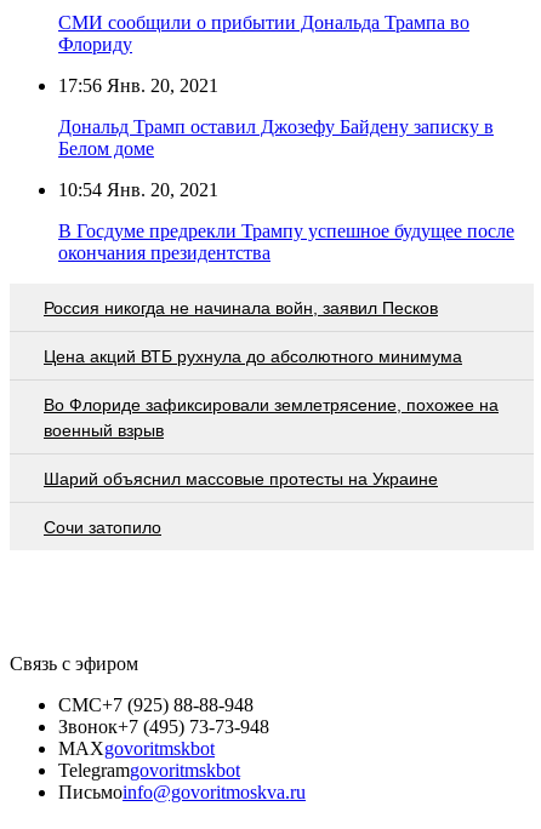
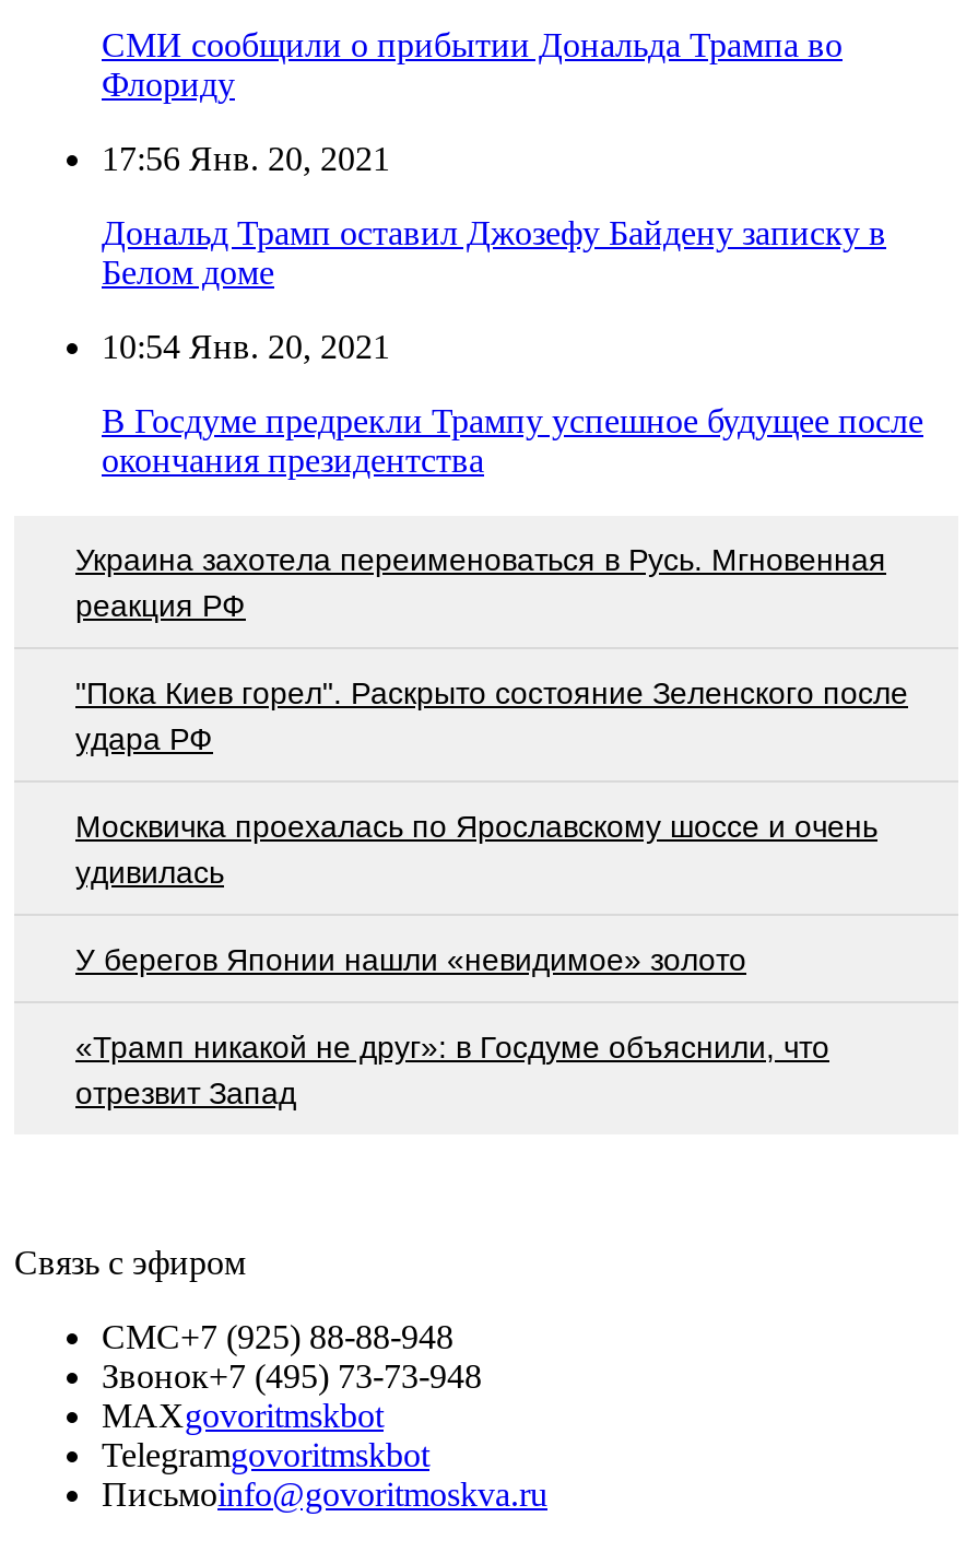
- Россия никогда не начинала войн, заявил Песков
+ Украина захотела переименоваться в Русь. Мгновенная
+ реакция РФ

- Цена акций ВТБ рухнула до абсолютного минимума
+ "Пока Киев горел". Раскрыто состояние Зеленского после
+ удара РФ

- Во Флориде зафиксировали землетрясение, похожее на
- военный взрыв
+ Москвичка проехалась по Ярославскому шоссе и очень
+ удивилась

- Шарий объяснил массовые протесты на Украине
+ У берегов Японии нашли «невидимое» золото

- Сочи затопило
+ «Трамп никакой не друг»: в Госдуме объяснили, что
+ отрезвит Запад
